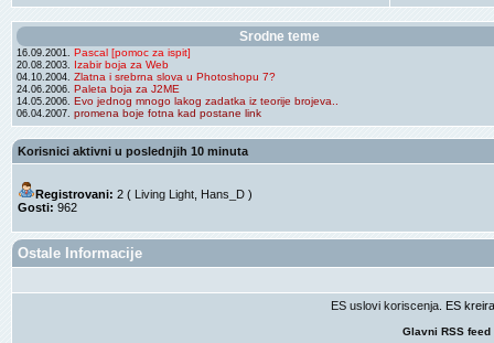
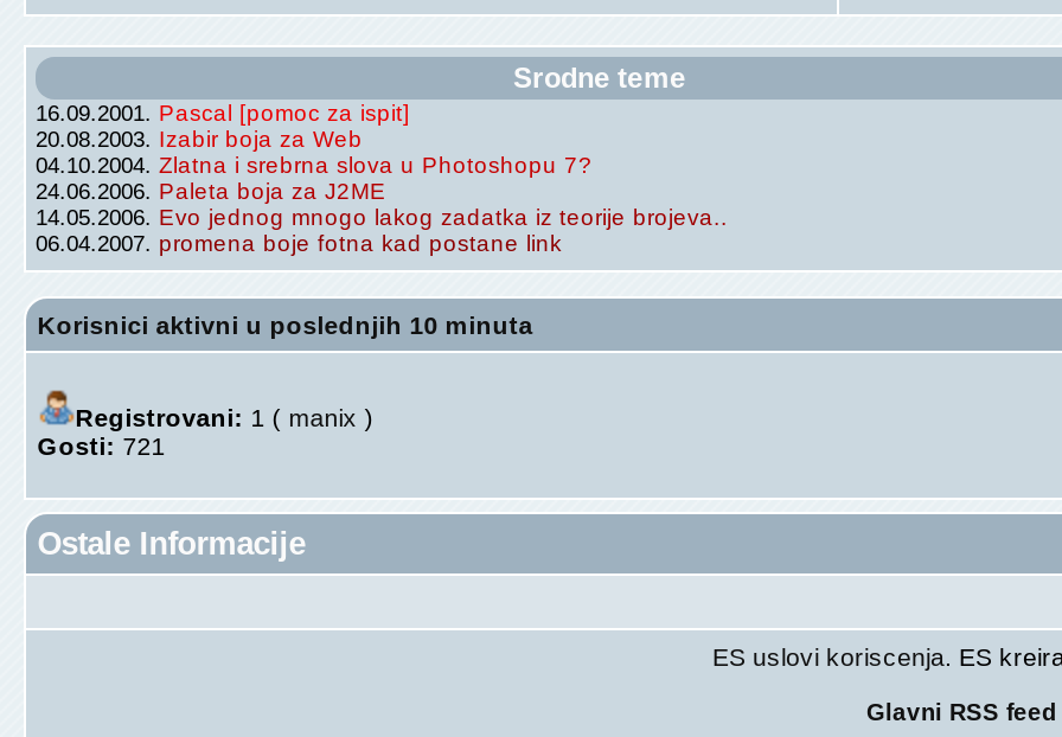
- Registrovani: 2 (Living Light, Hans_D)
- Gosti:962
+ Registrovani: 1 (manix)
+ Gosti:721
